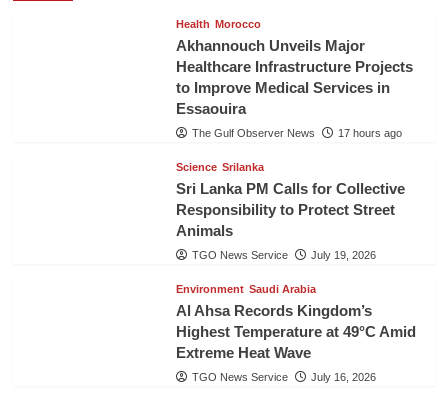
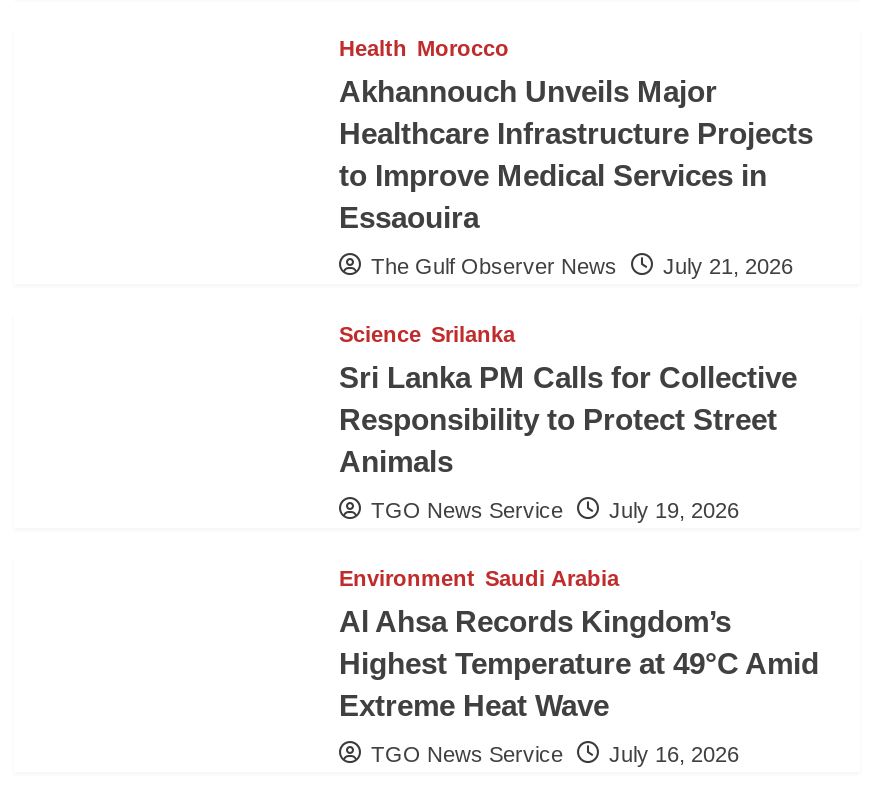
- The Gulf Observer News 17 hours ago
+ The Gulf Observer News July 21, 2026
